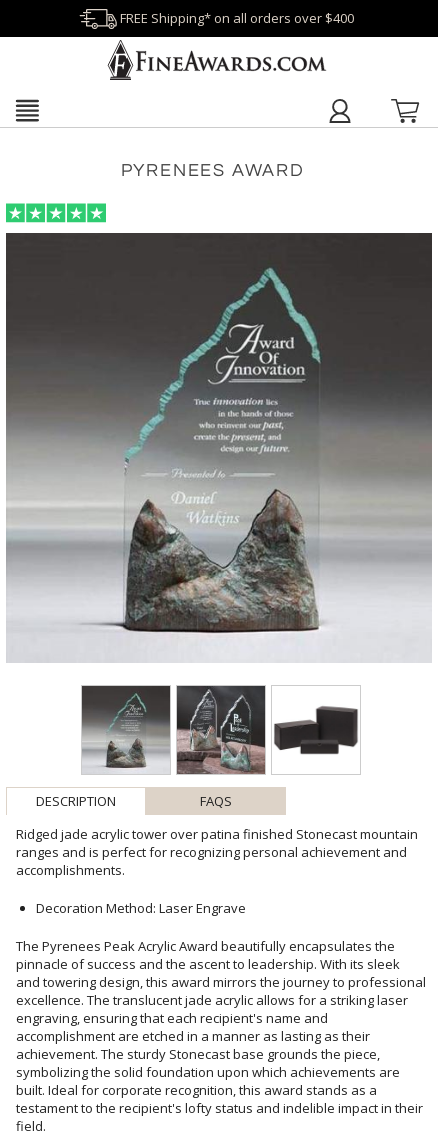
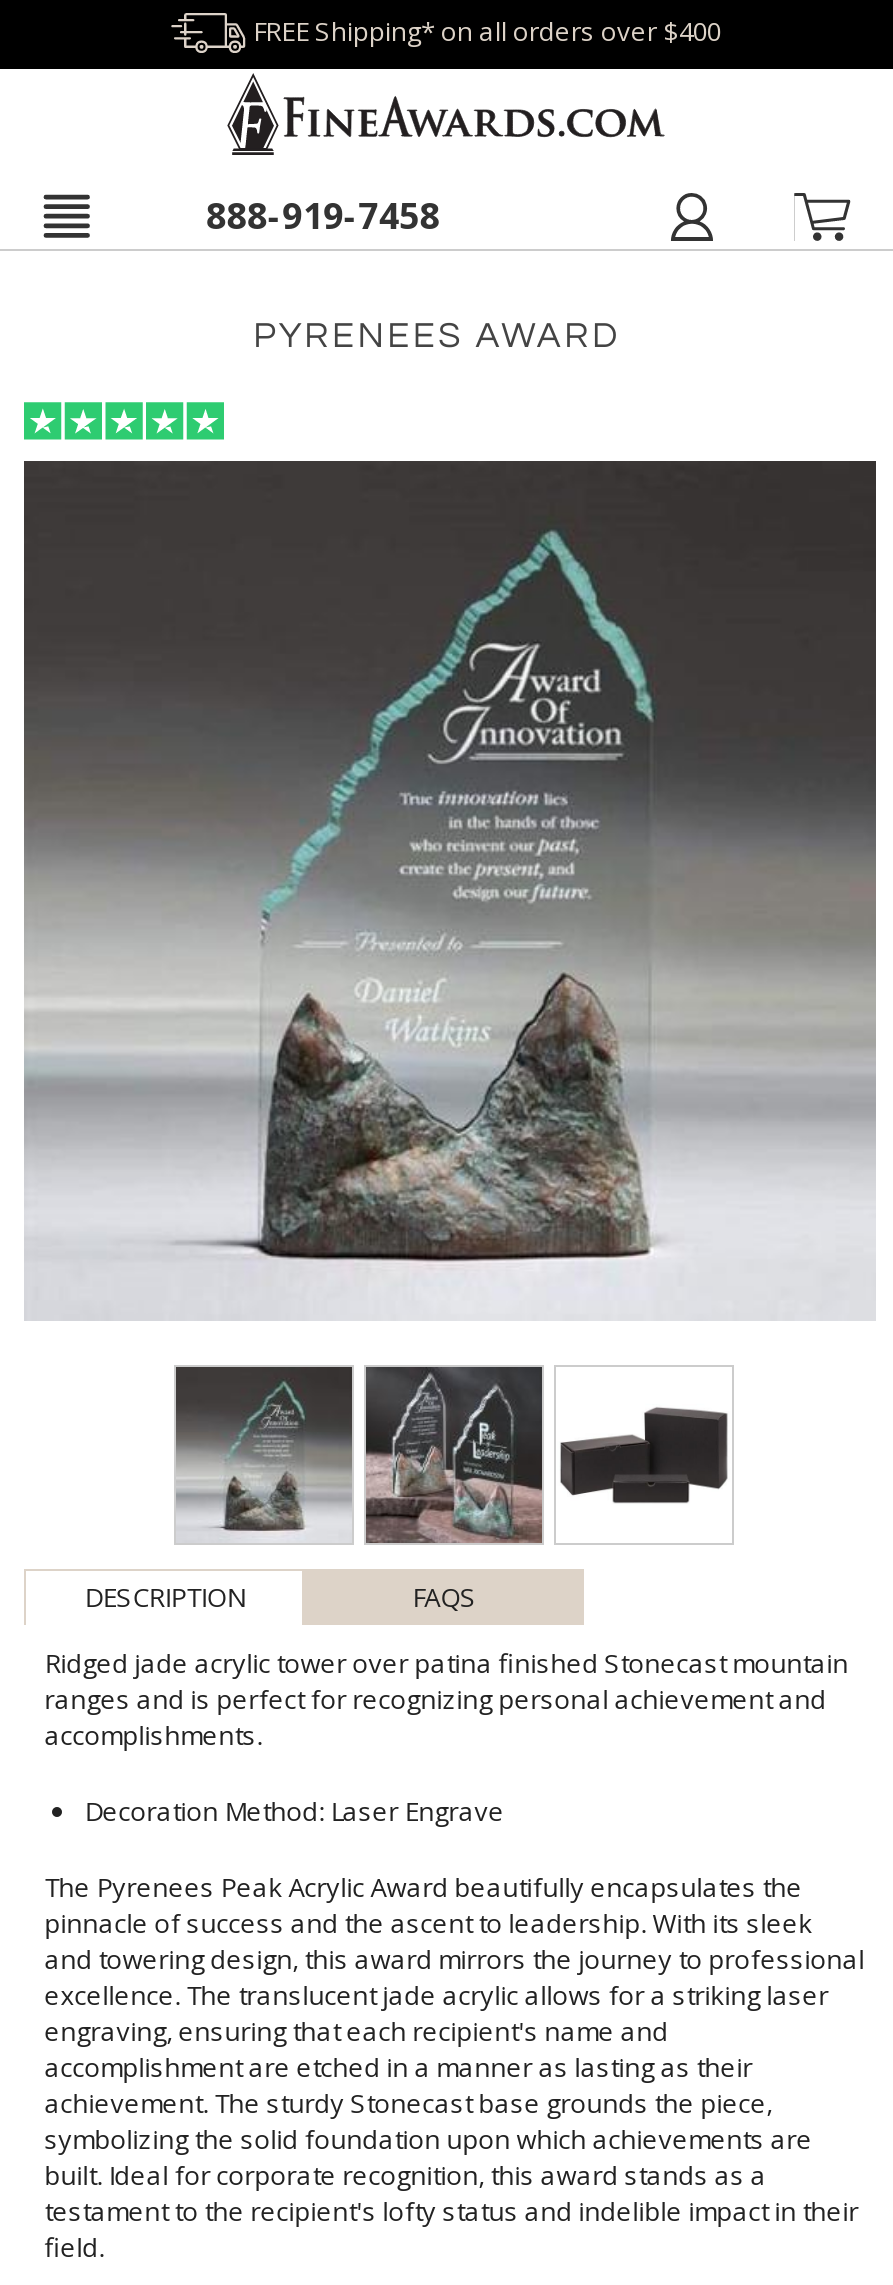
+ 888-919-7458
